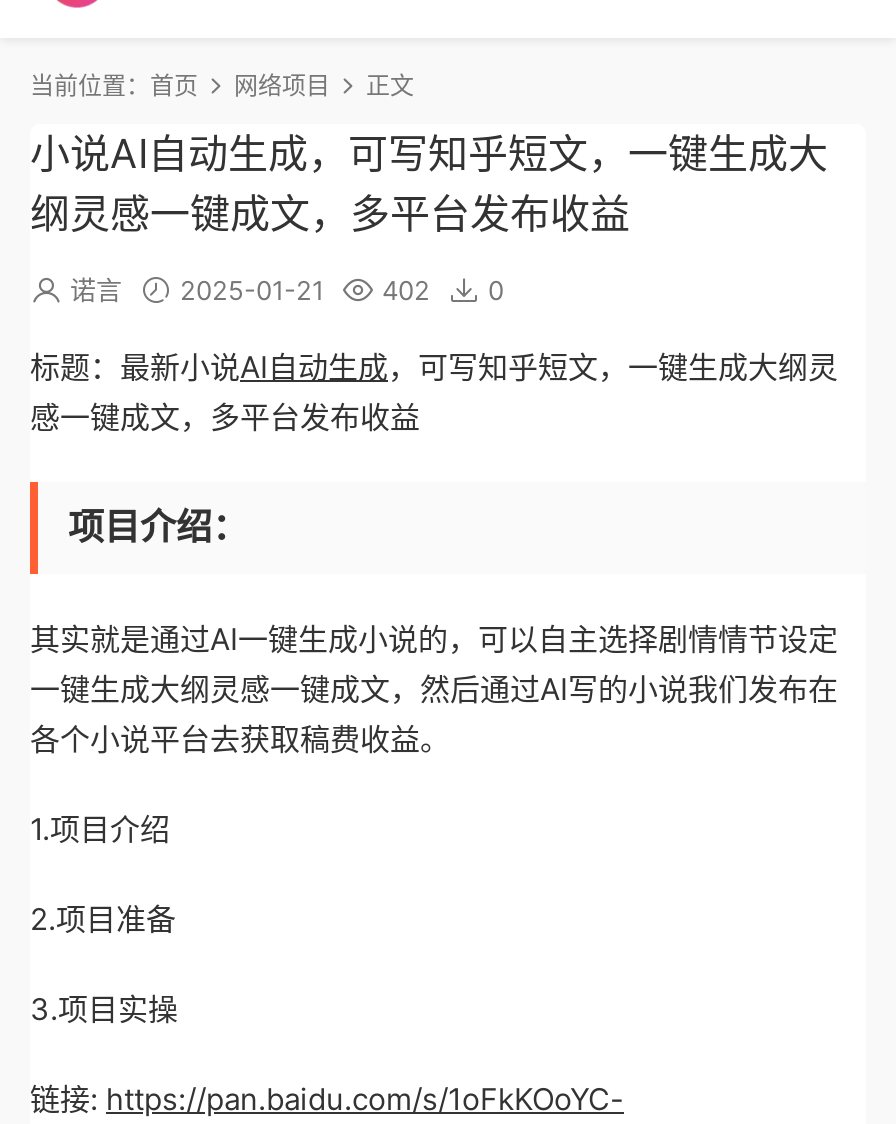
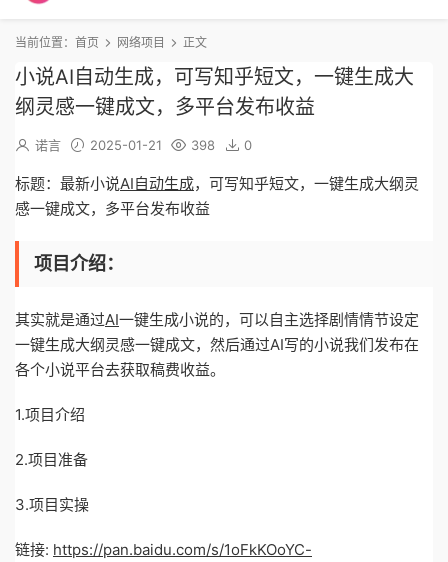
- 诺言 2025-01-21 402 0
+ 诺言 2025-01-21 398 0
